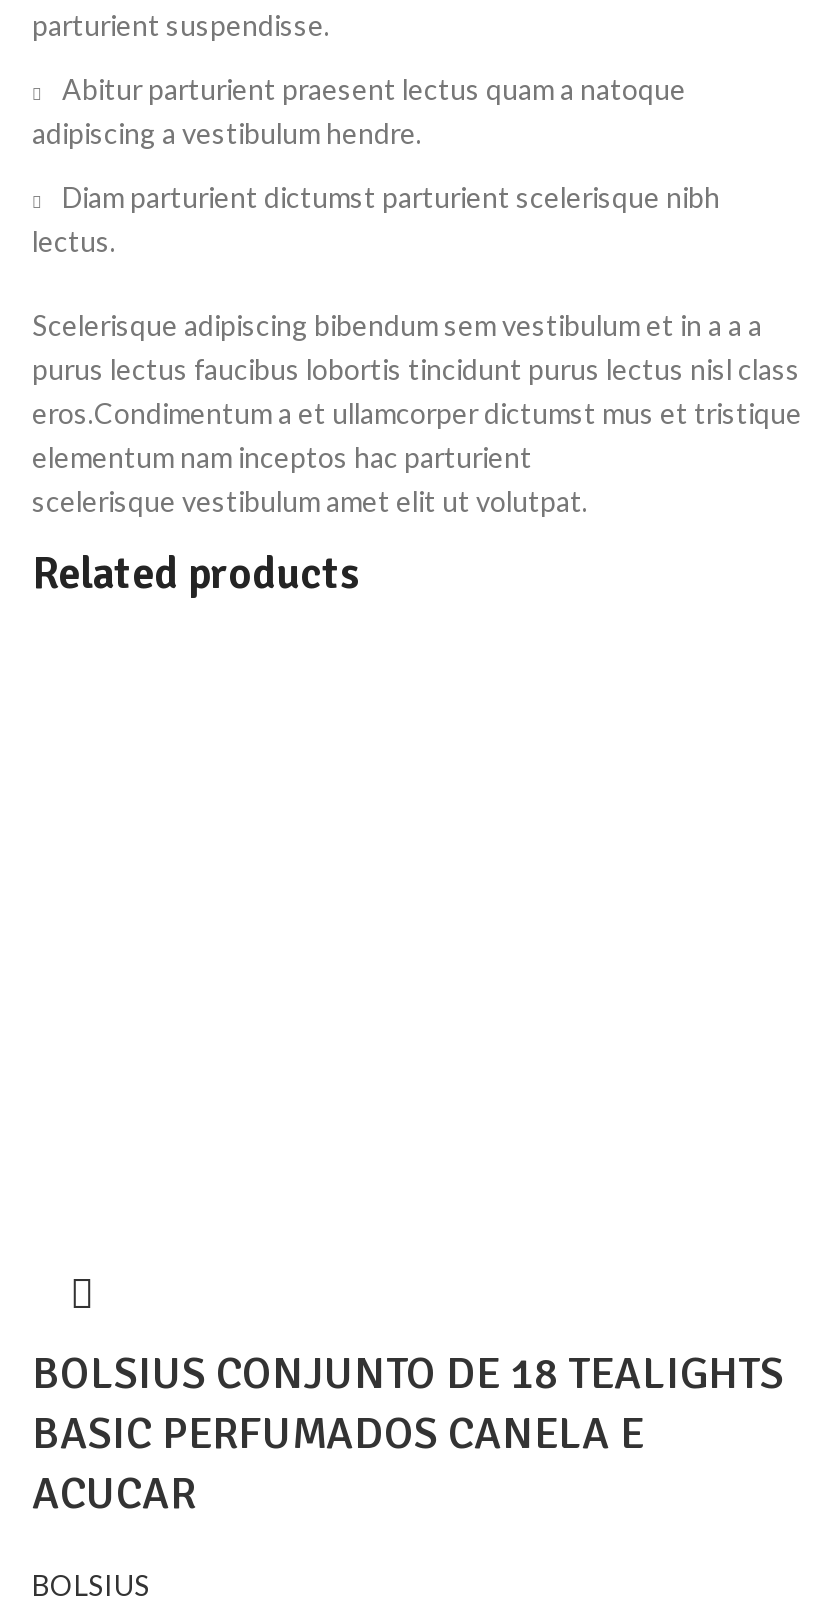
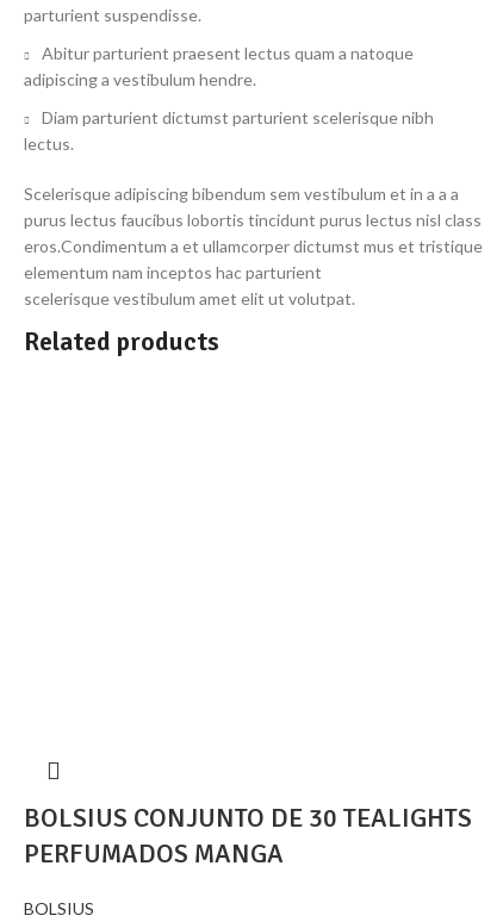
- BOLSIUS CONJUNTO DE 18 TEALIGHTS
- BASIC PERFUMADOS CANELA E
- ACUCAR
+ BOLSIUS CONJUNTO DE 30 TEALIGHTS
+ PERFUMADOS MANGA
